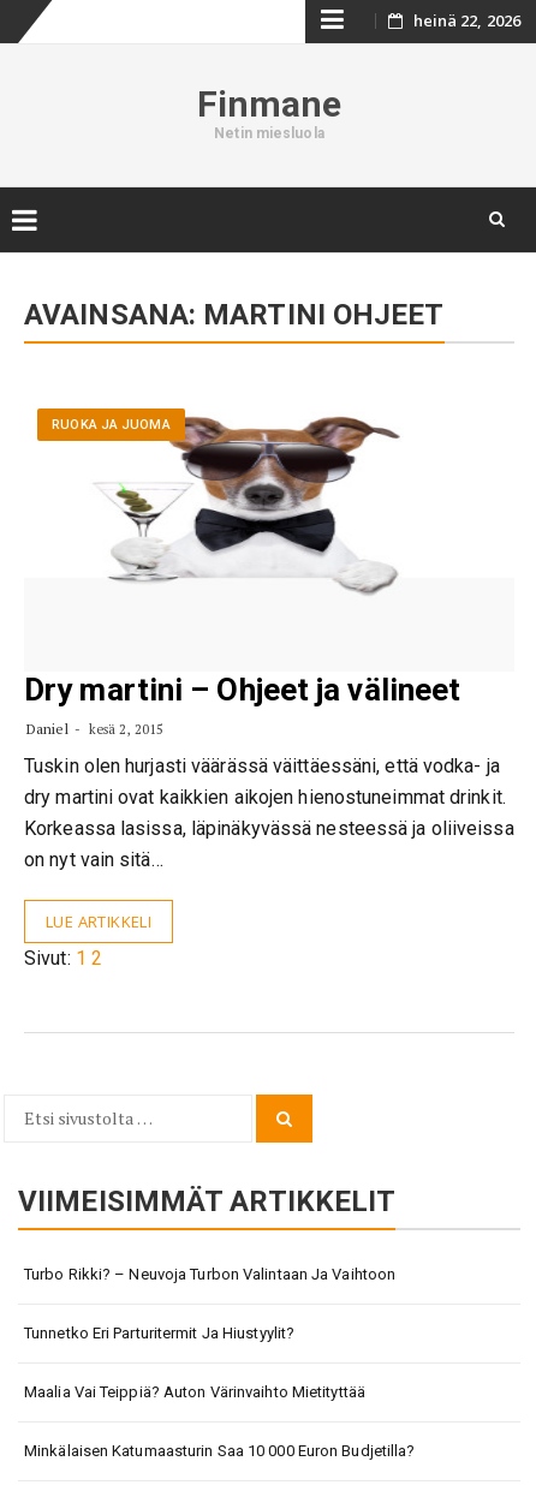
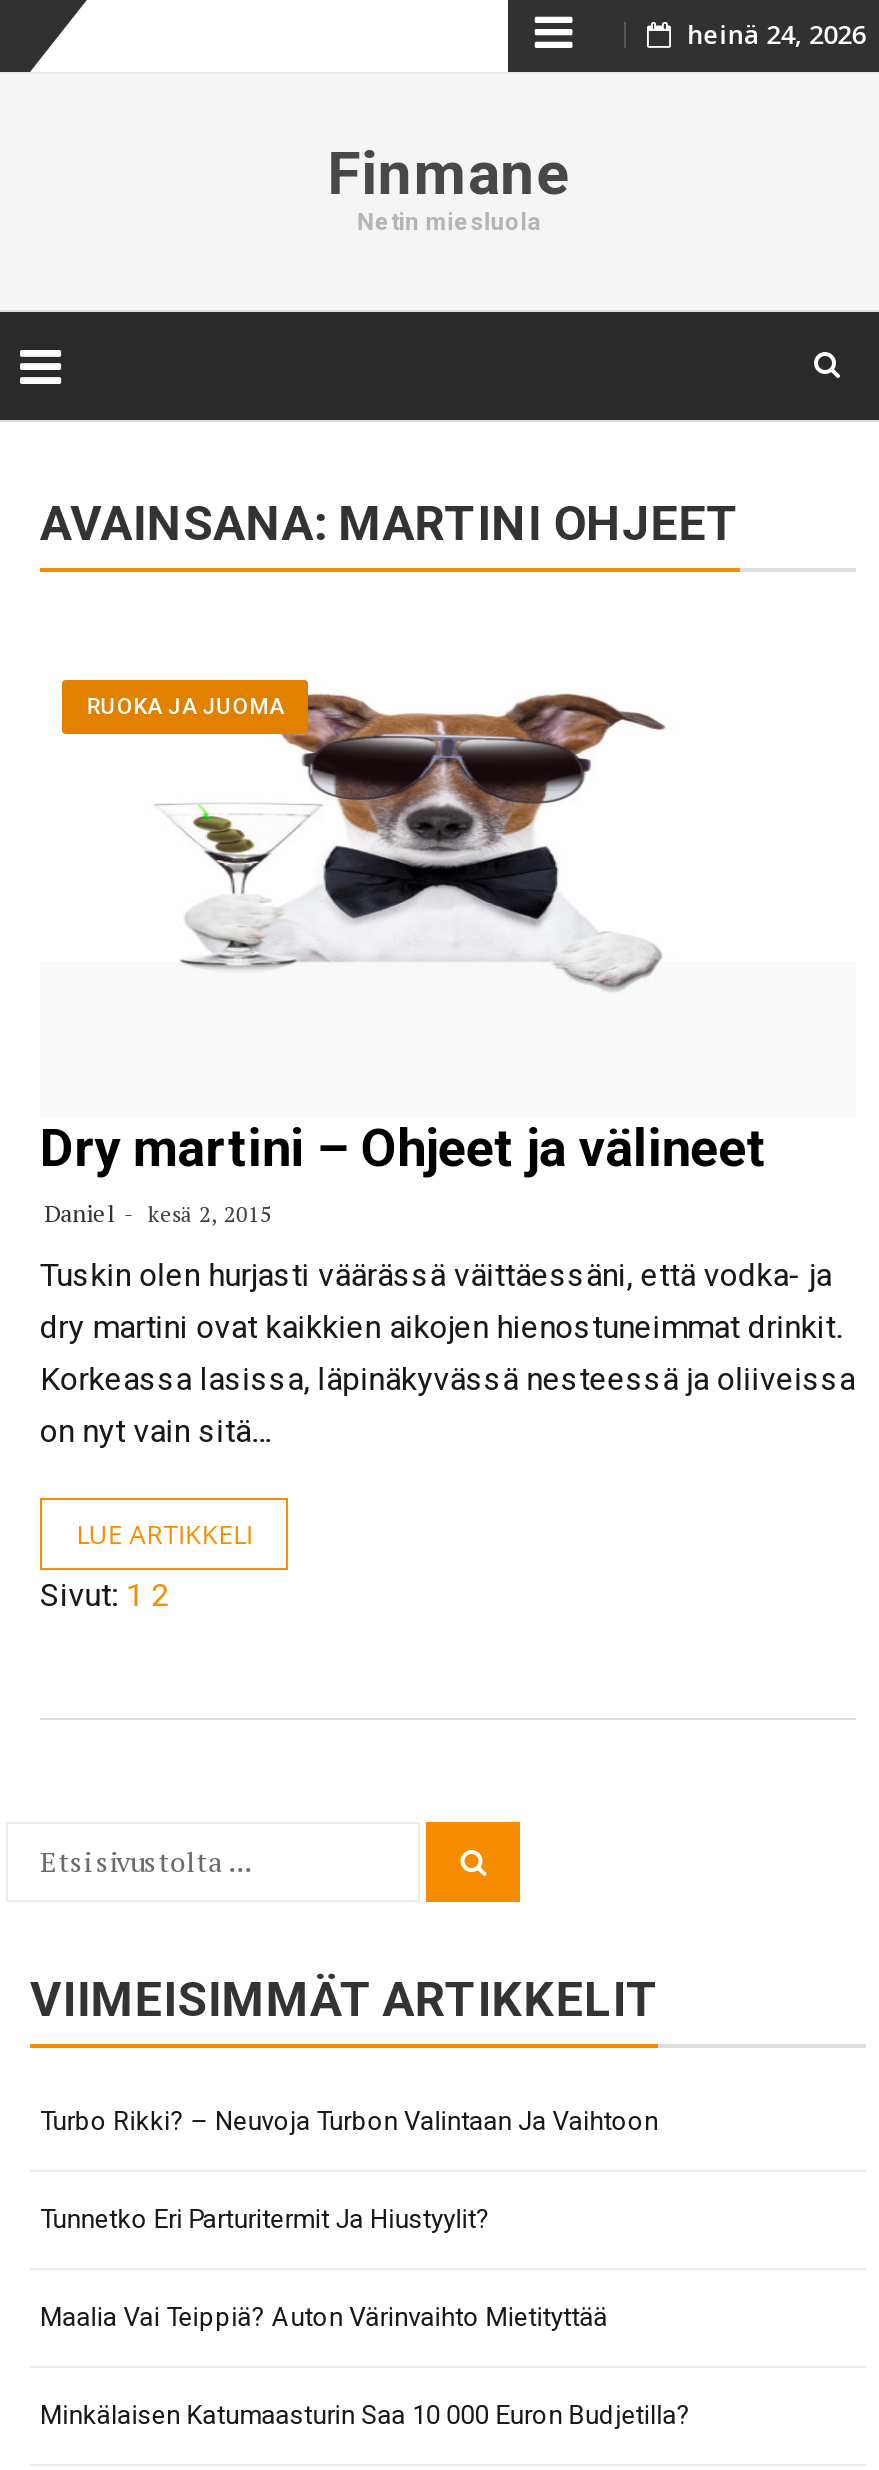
- heinä 22, 2026
+ heinä 24, 2026
